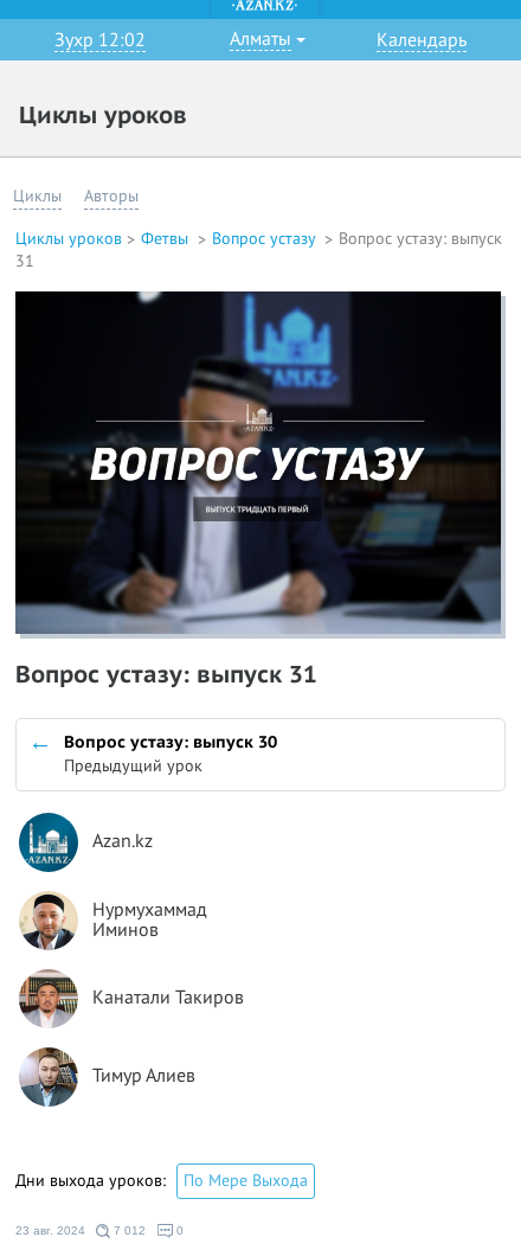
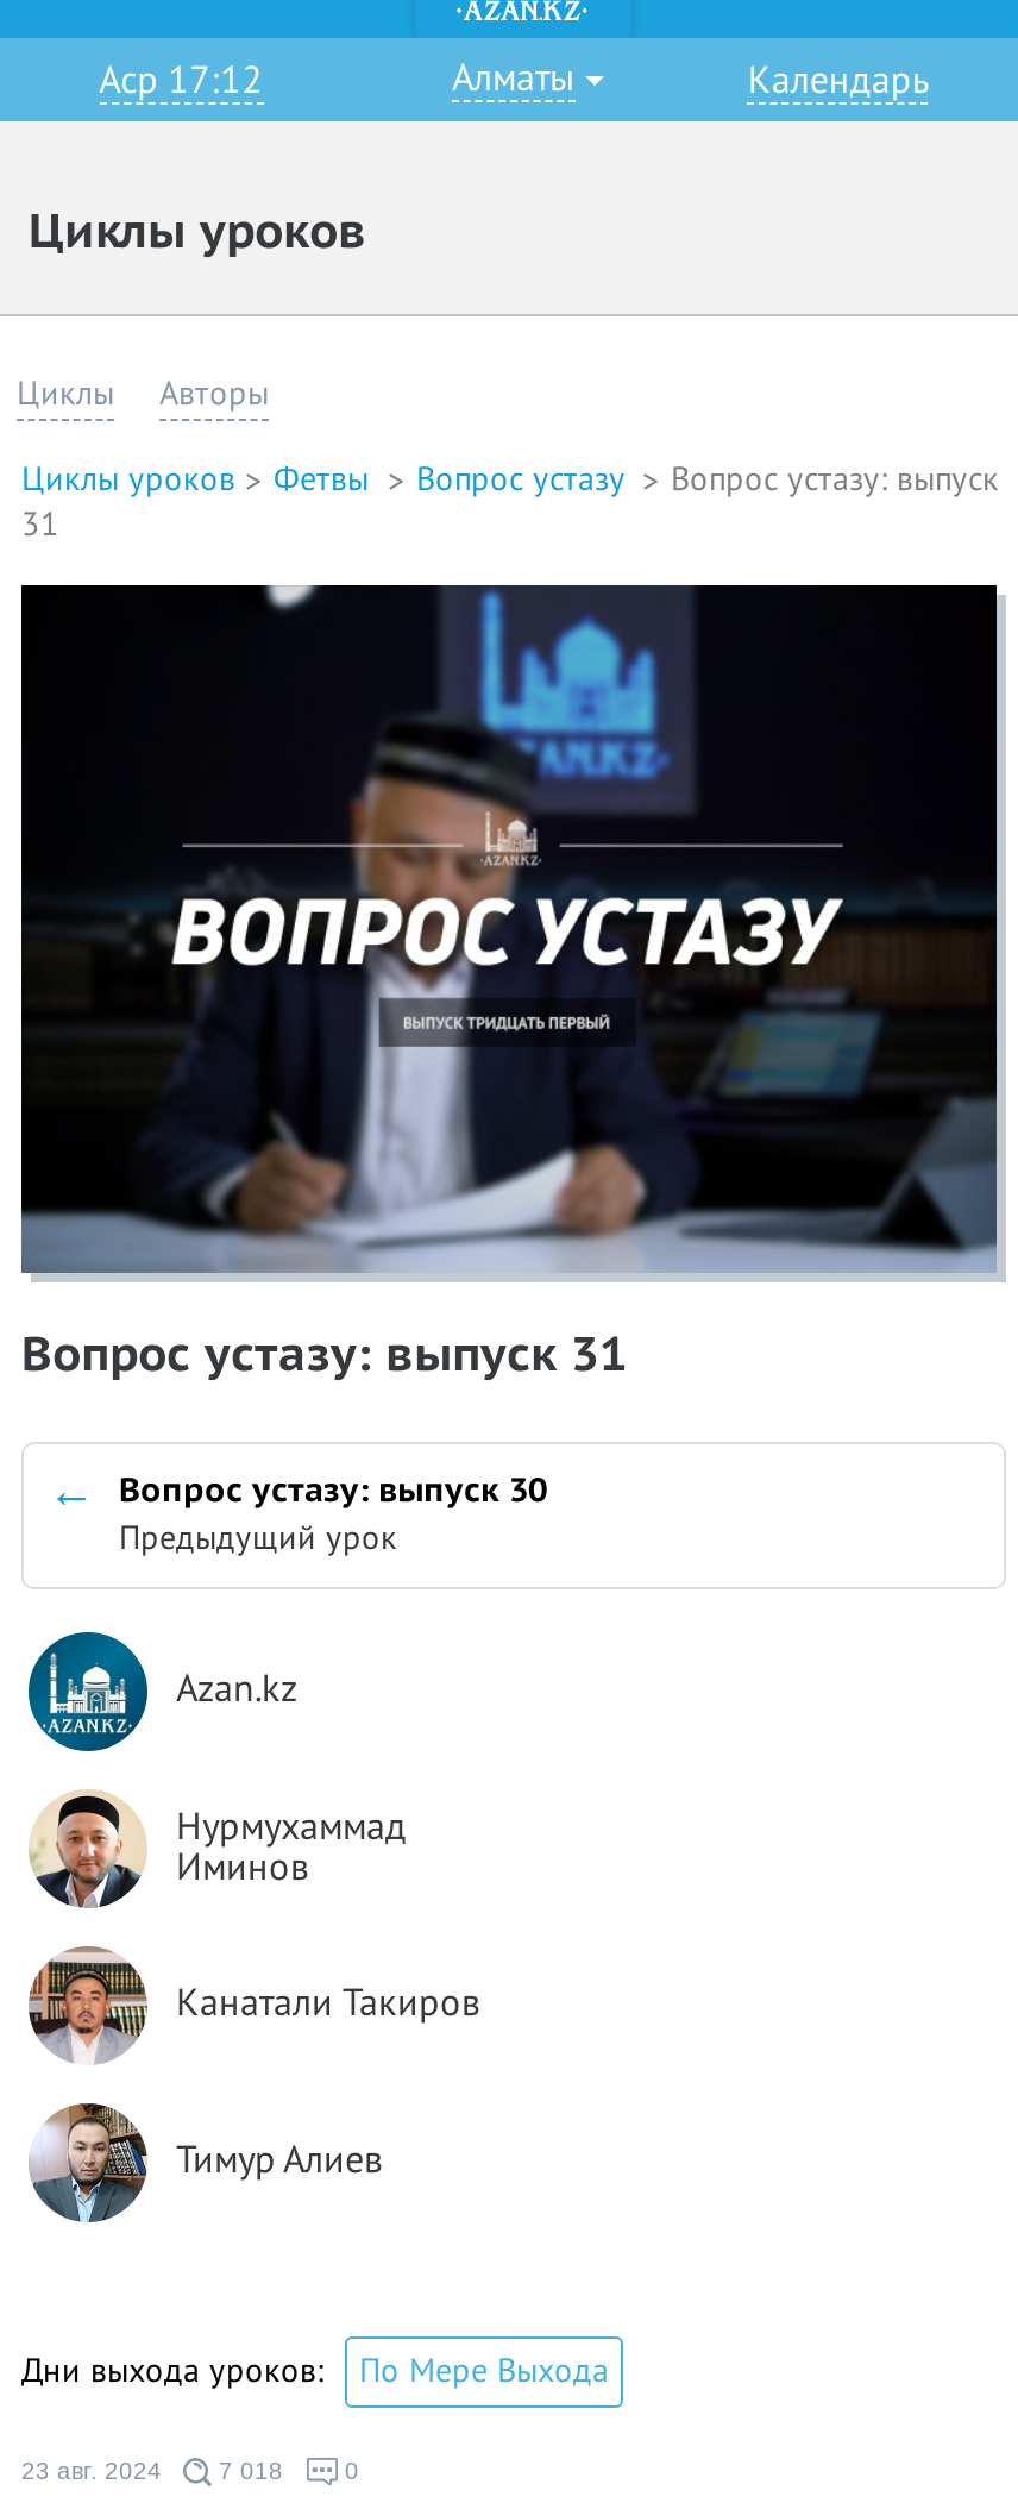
- Зухр 12:02
+ Аср 17:12

- 23 авг. 2024 7 012
+ 23 авг. 2024 7 018
